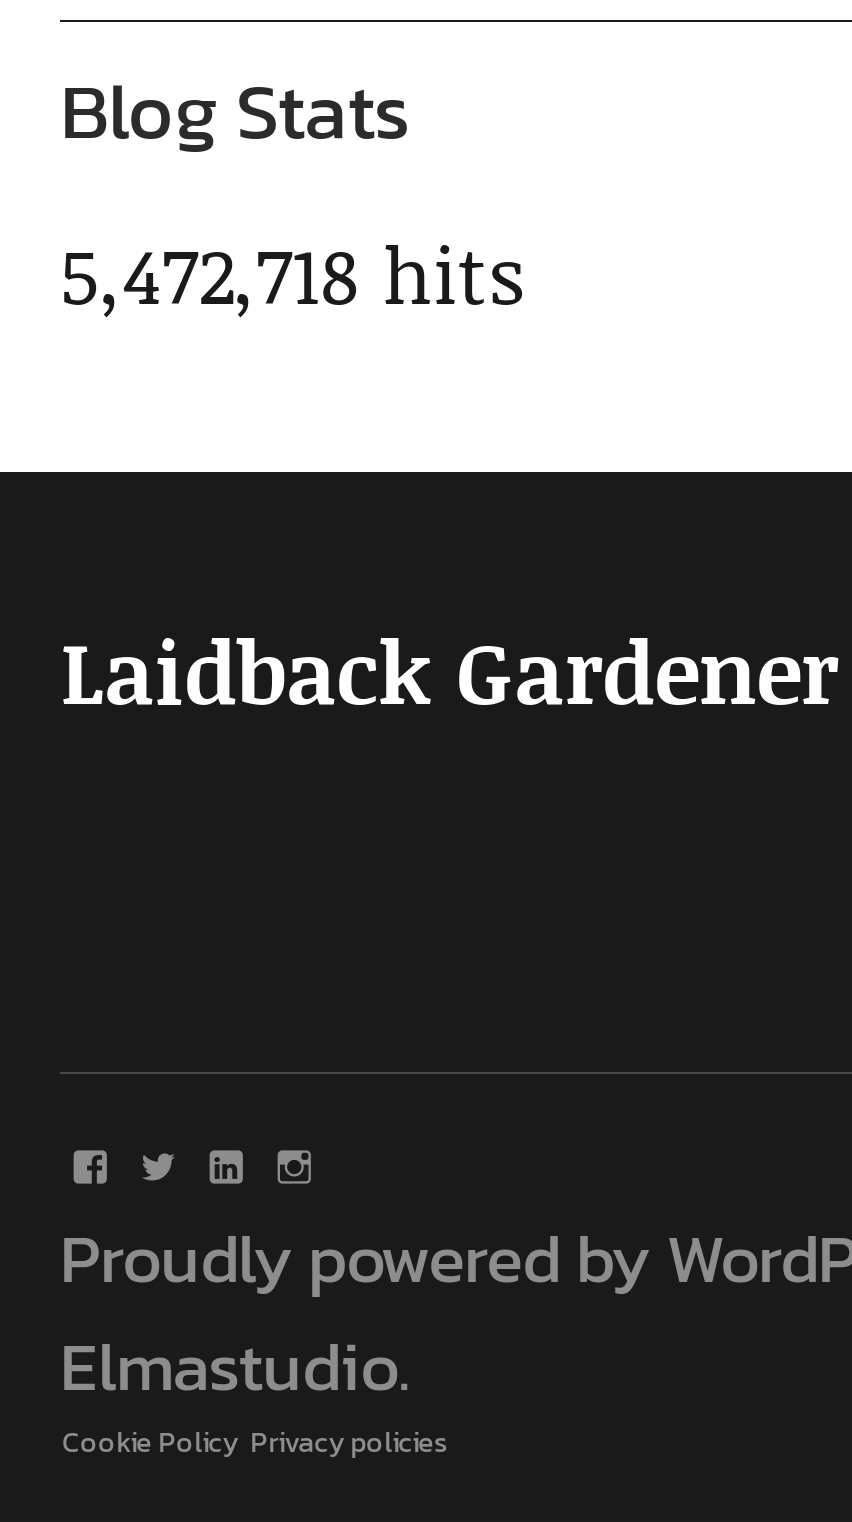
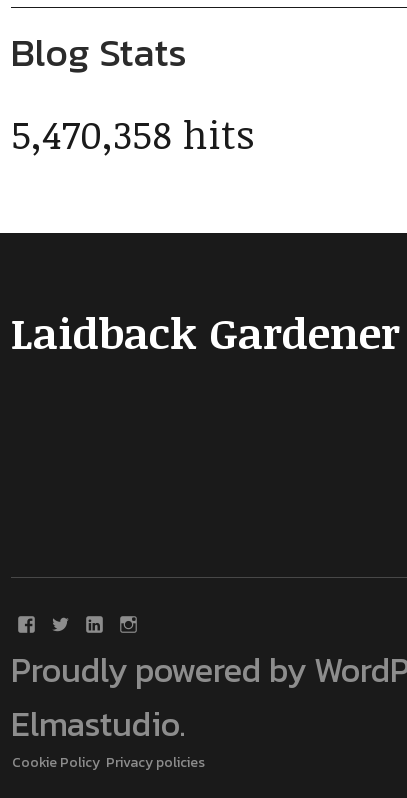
- 5,472,718 hits
+ 5,470,358 hits
